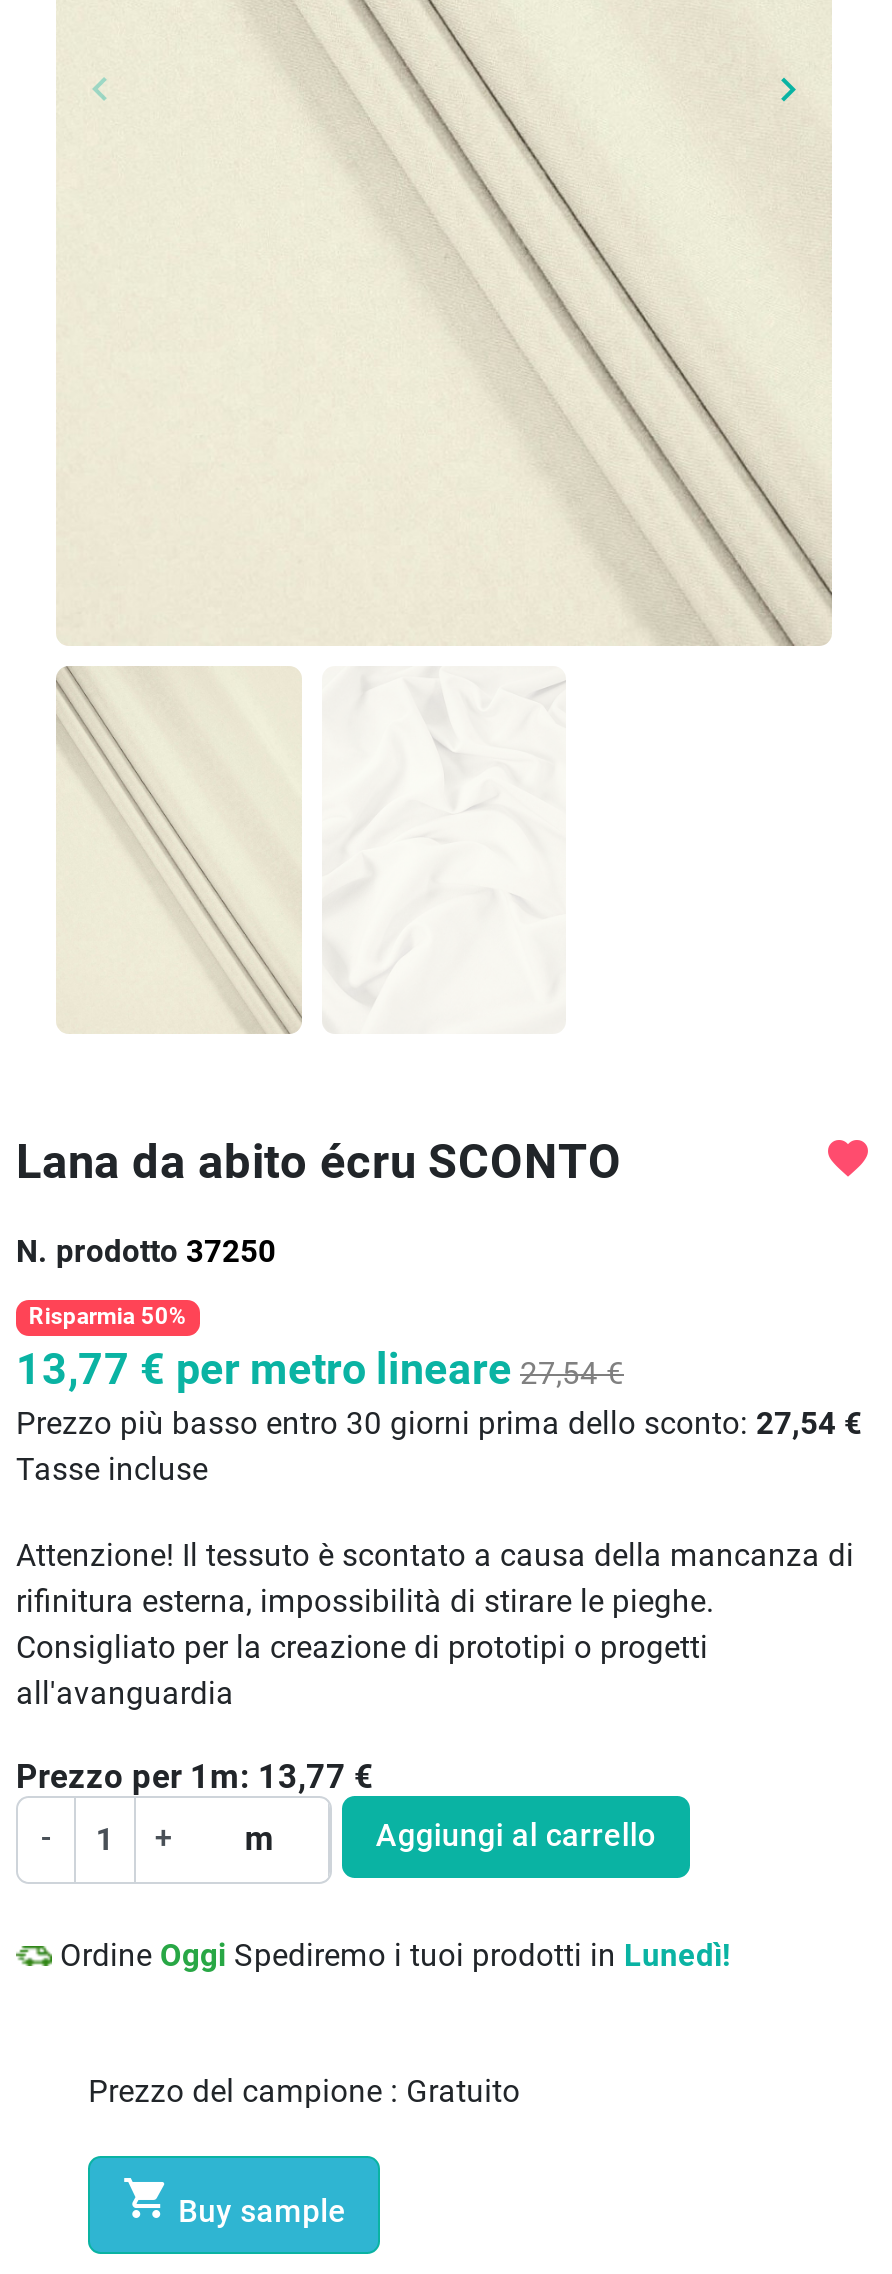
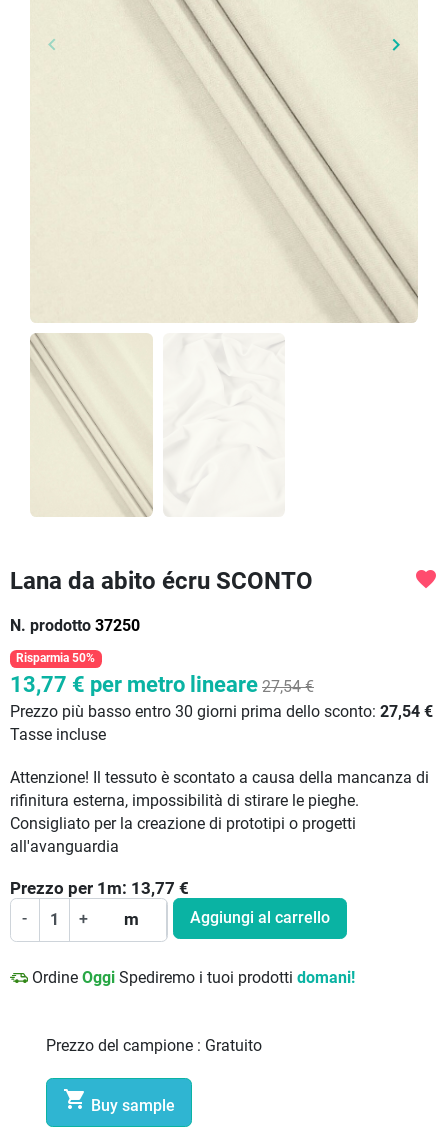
- Ordine Oggi Spediremo i tuoi prodotti in Lunedì!
+ Ordine Oggi Spediremo i tuoi prodotti domani!
